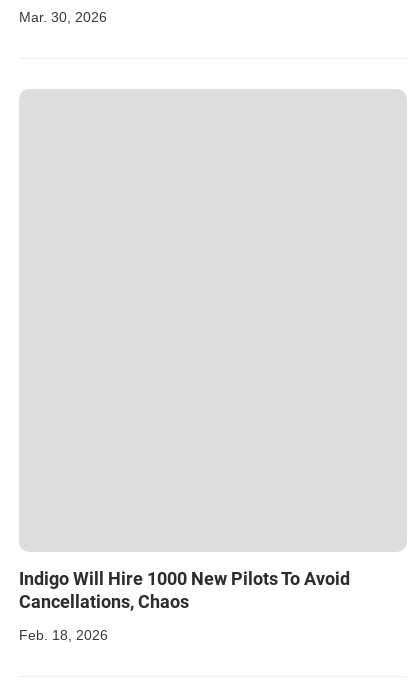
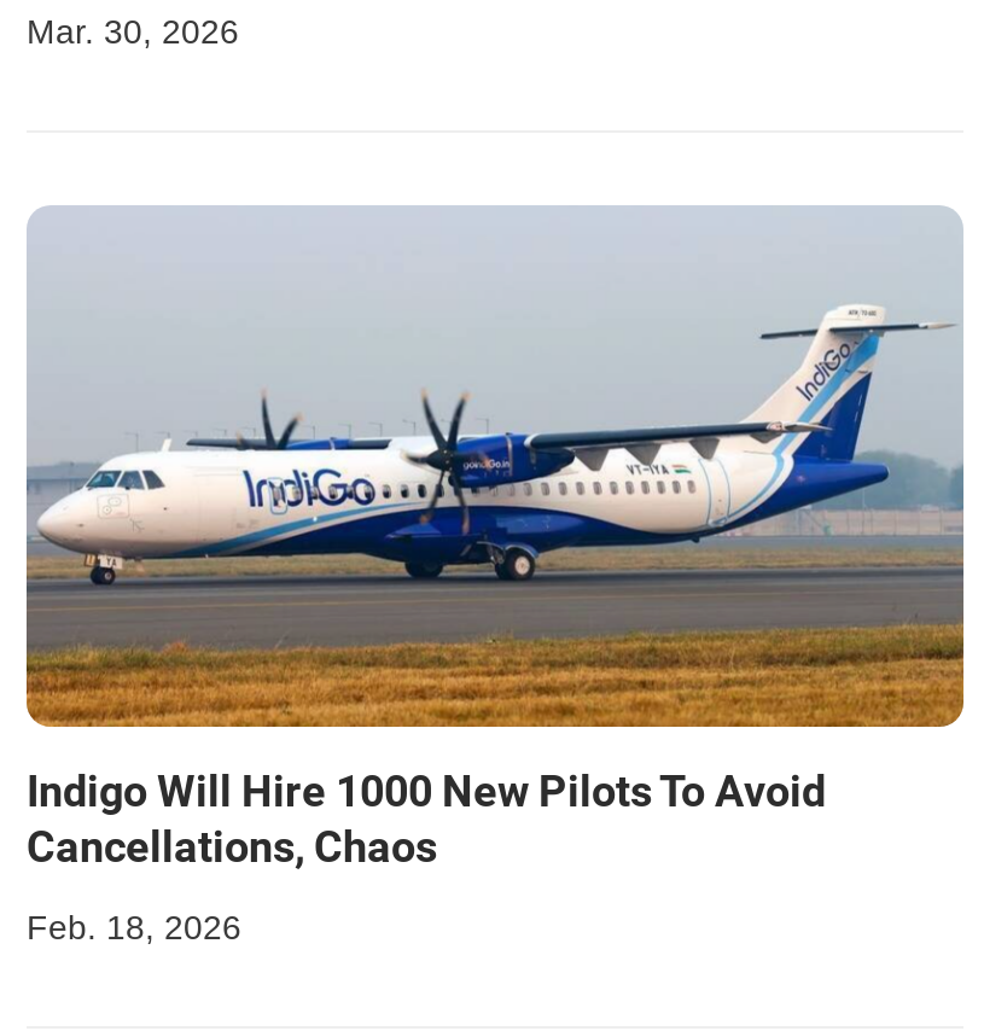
+ [image]
